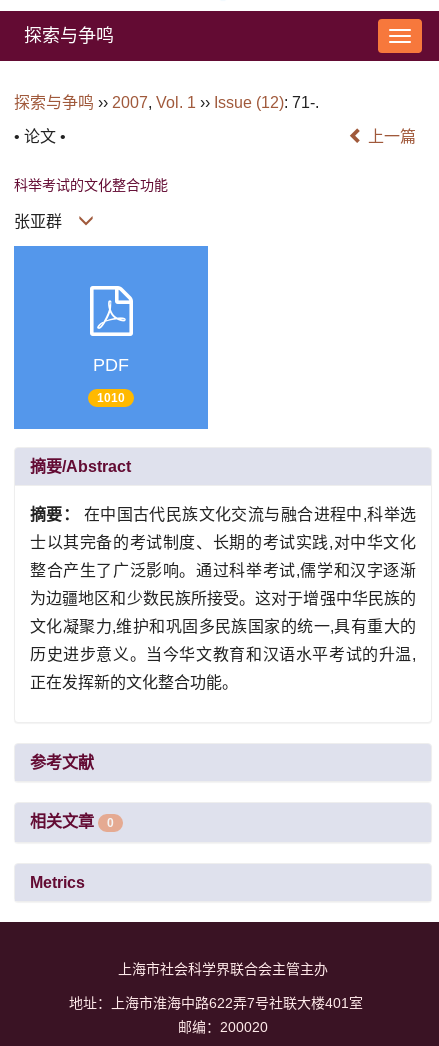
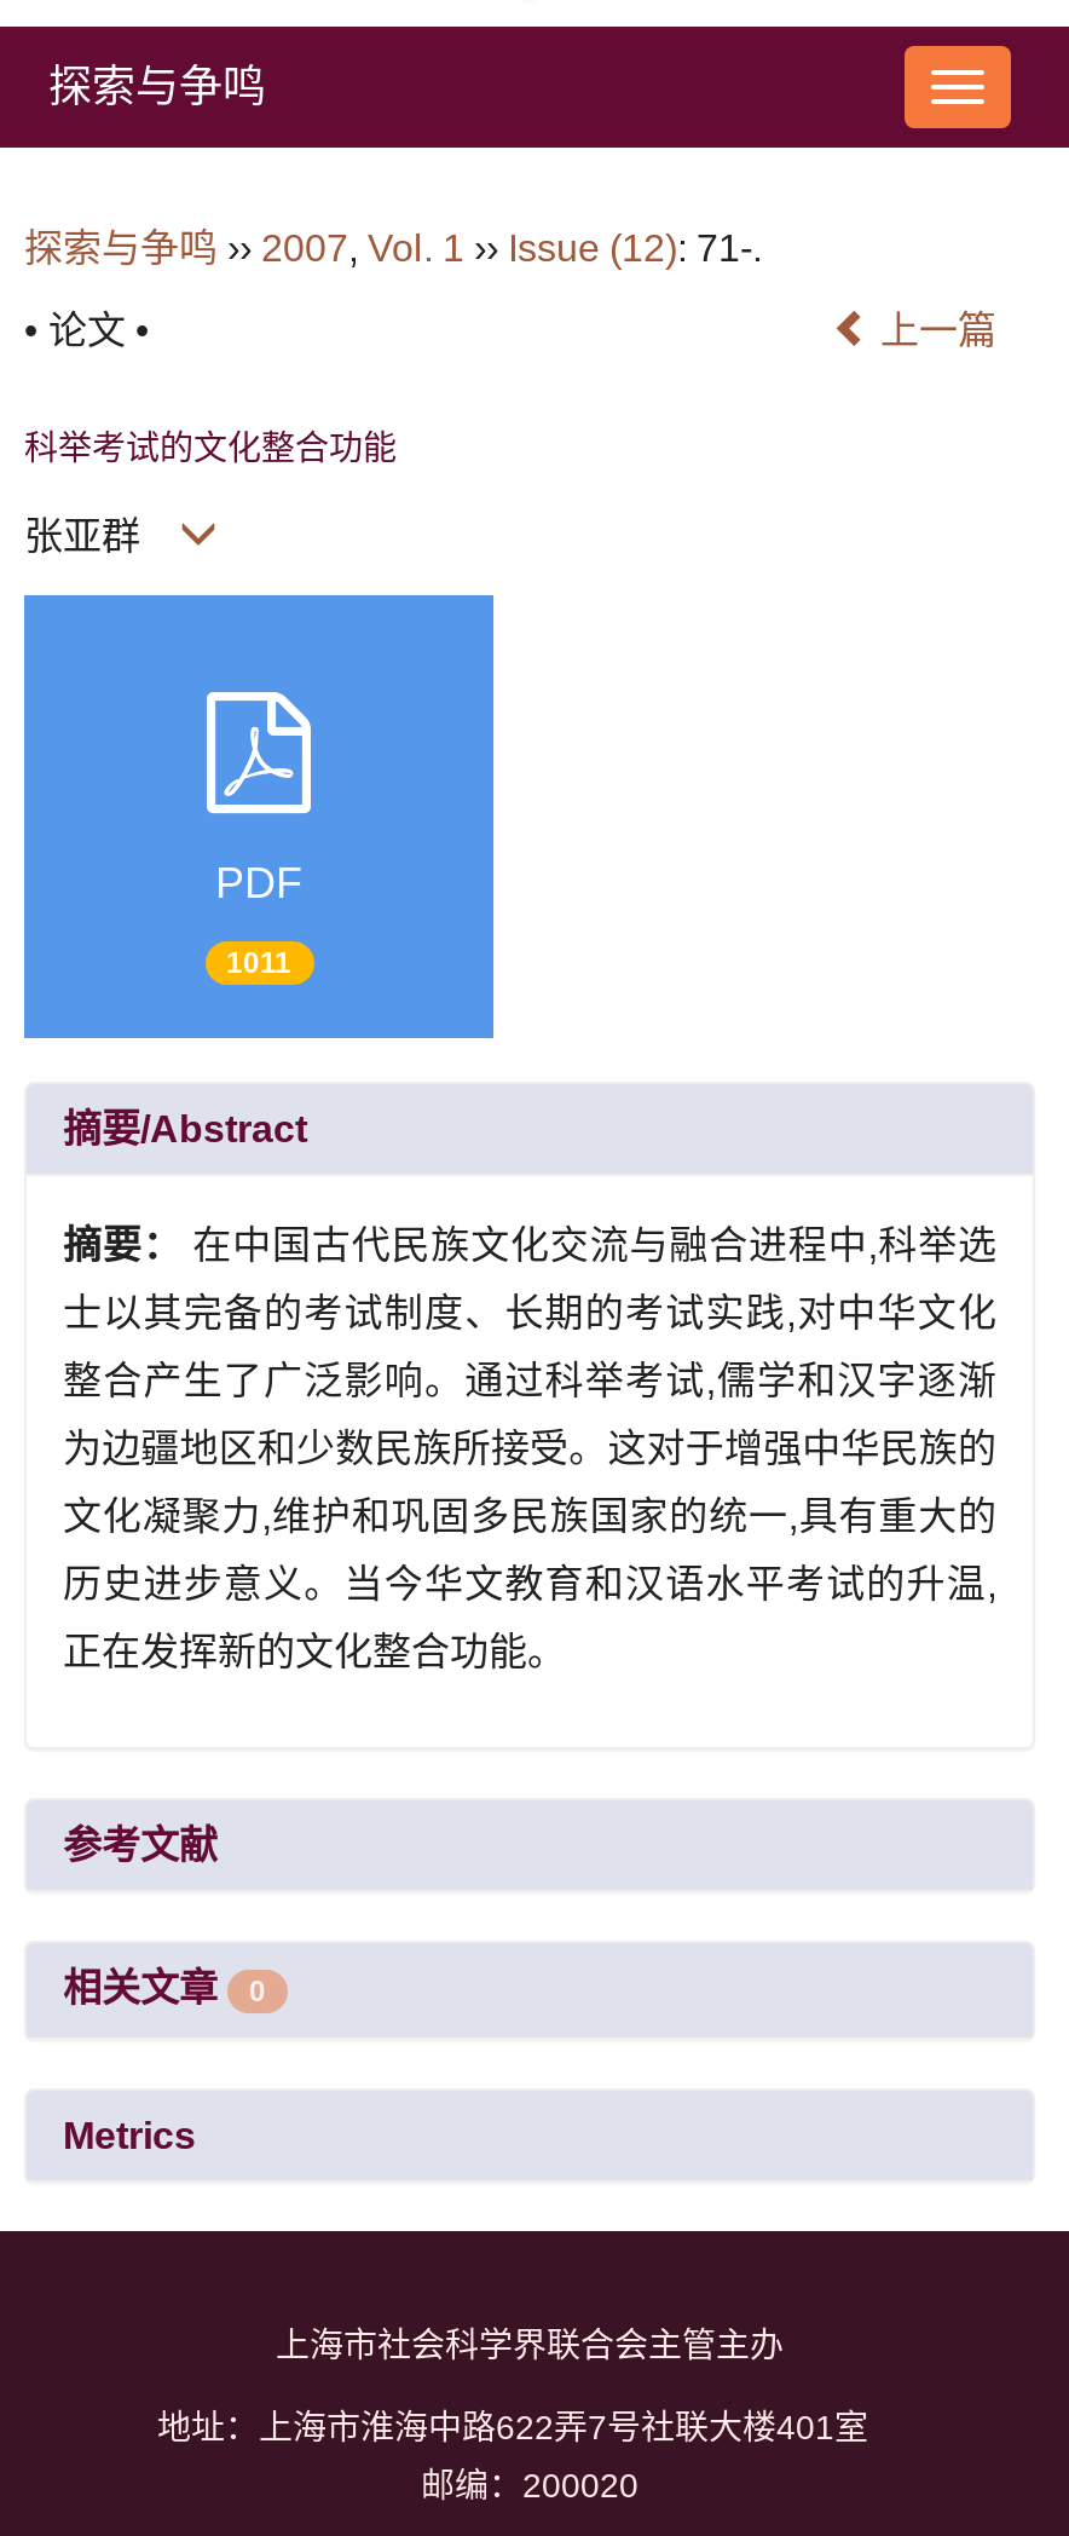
- 1010
+ 1011
